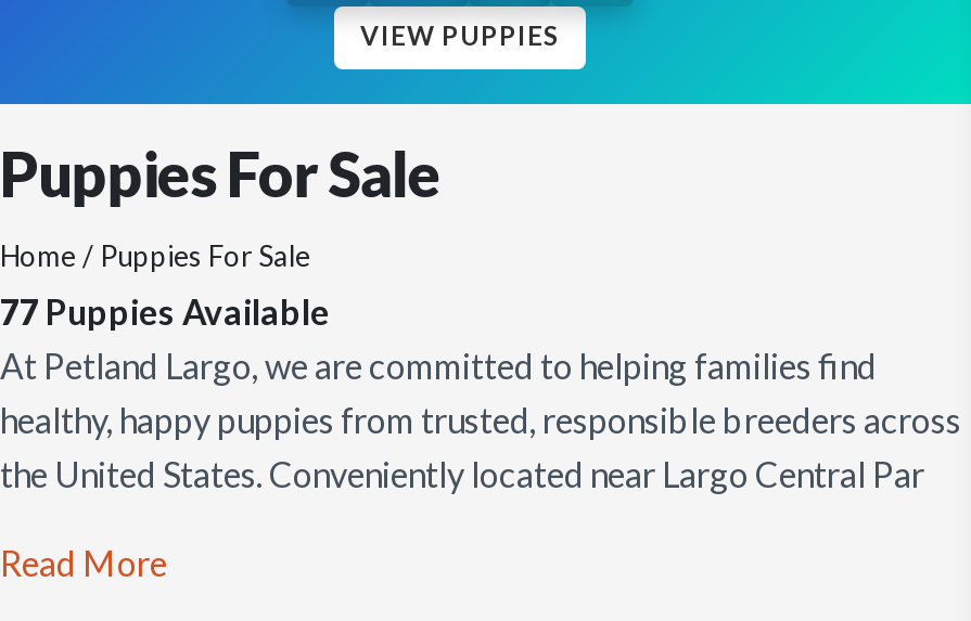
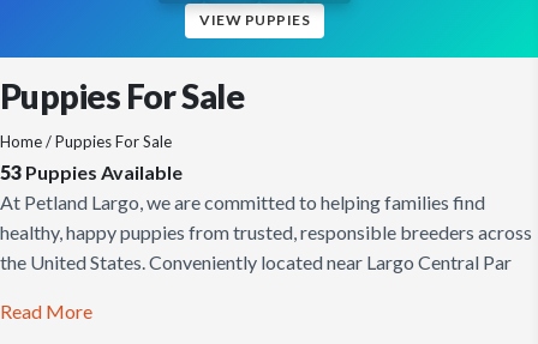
- 77 Puppies Available
+ 53 Puppies Available
